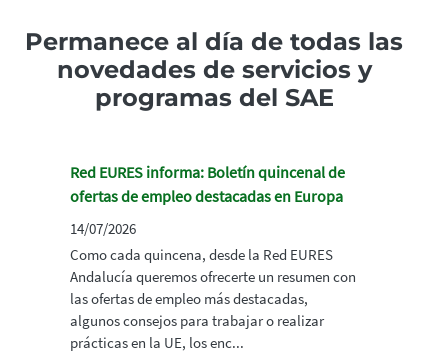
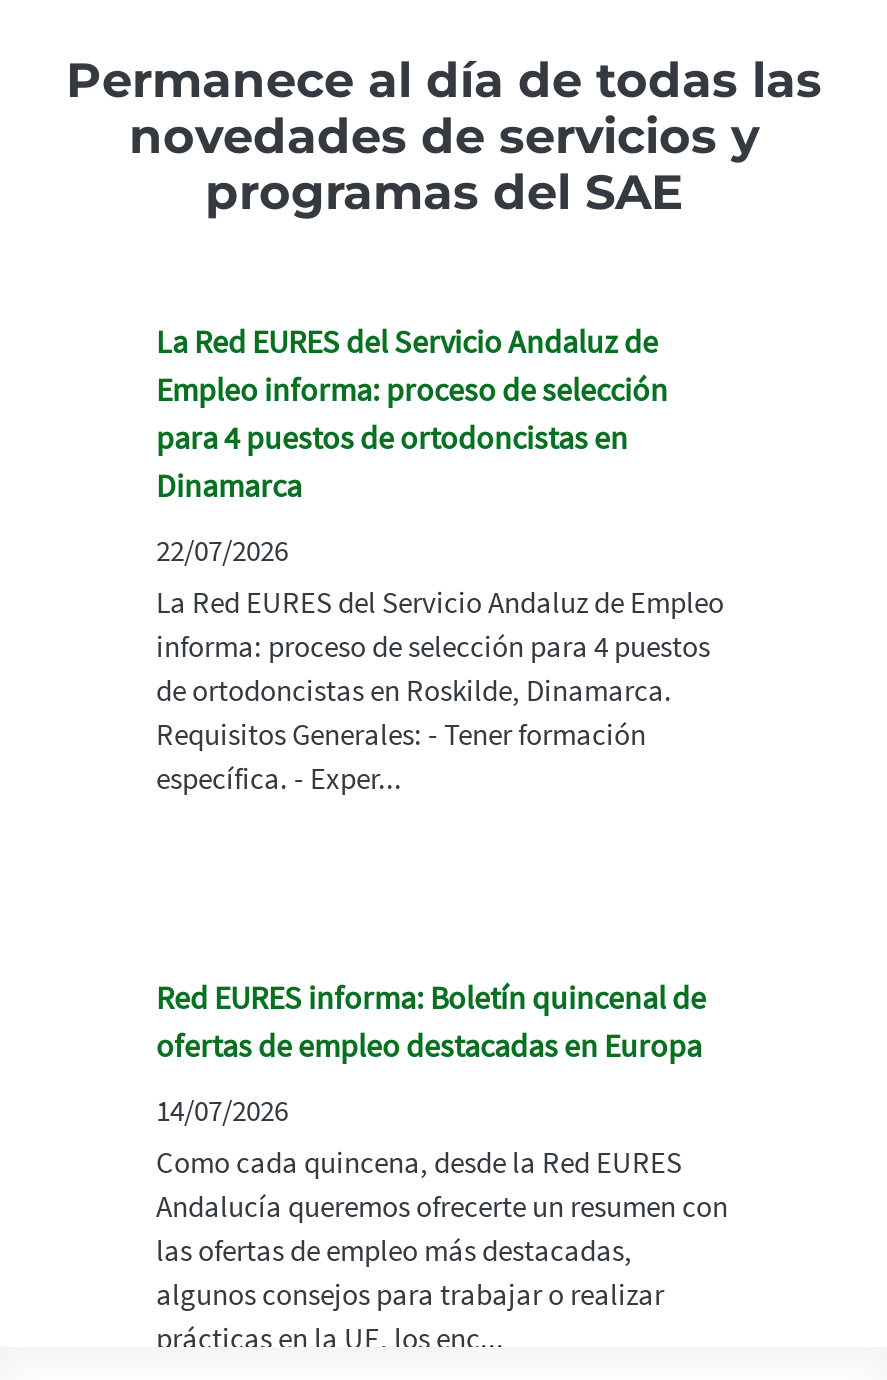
+ La Red EURES del Servicio Andaluz de
+ Empleo informa: proceso de selección
+ para 4 puestos de ortodoncistas en
+ Dinamarca
+ 22/07/2026
+ La Red EURES del Servicio Andaluz de Empleo
+ informa: proceso de selección para 4 puestos
+ de ortodoncistas en Roskilde, Dinamarca.
+ Requisitos Generales: - Tener formación
+ específica. - Exper...
